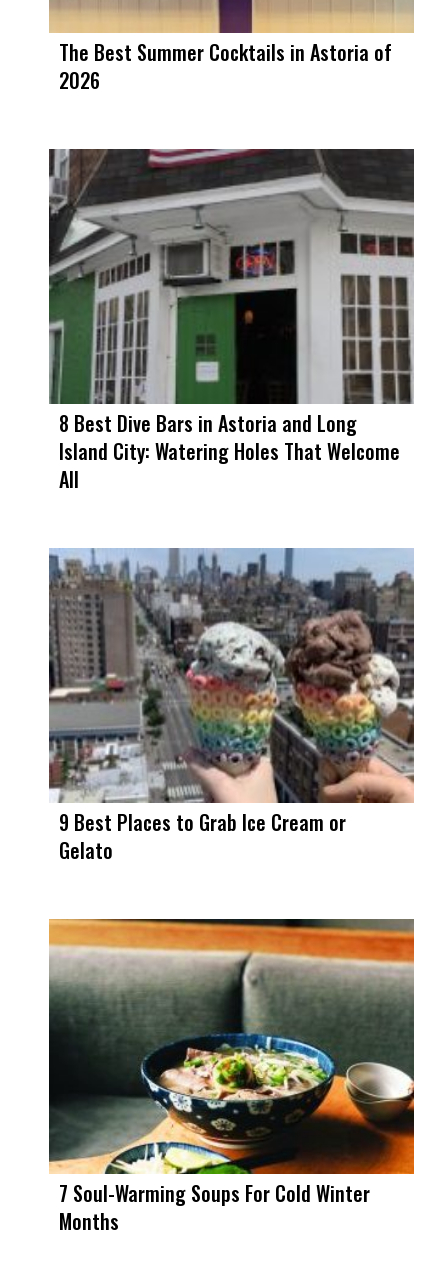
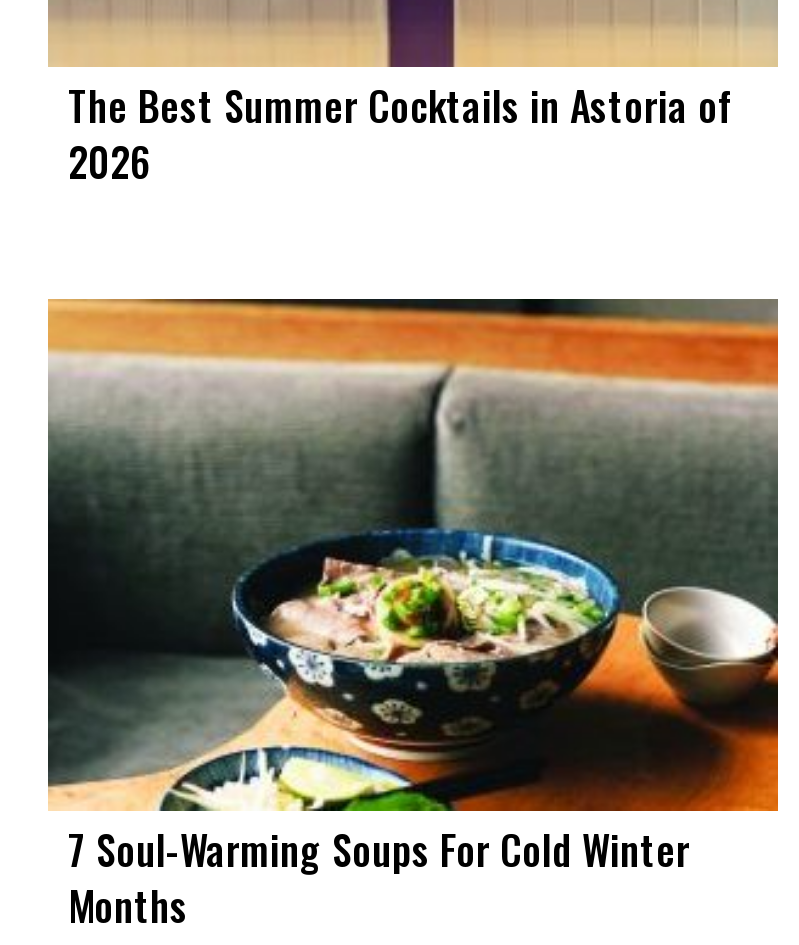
- [image]
- 8 Best Dive Bars in Astoria and Long
- Island City: Watering Holes That Welcome
- All

- [image]
- 9 Best Places to Grab Ice Cream or
- Gelato
